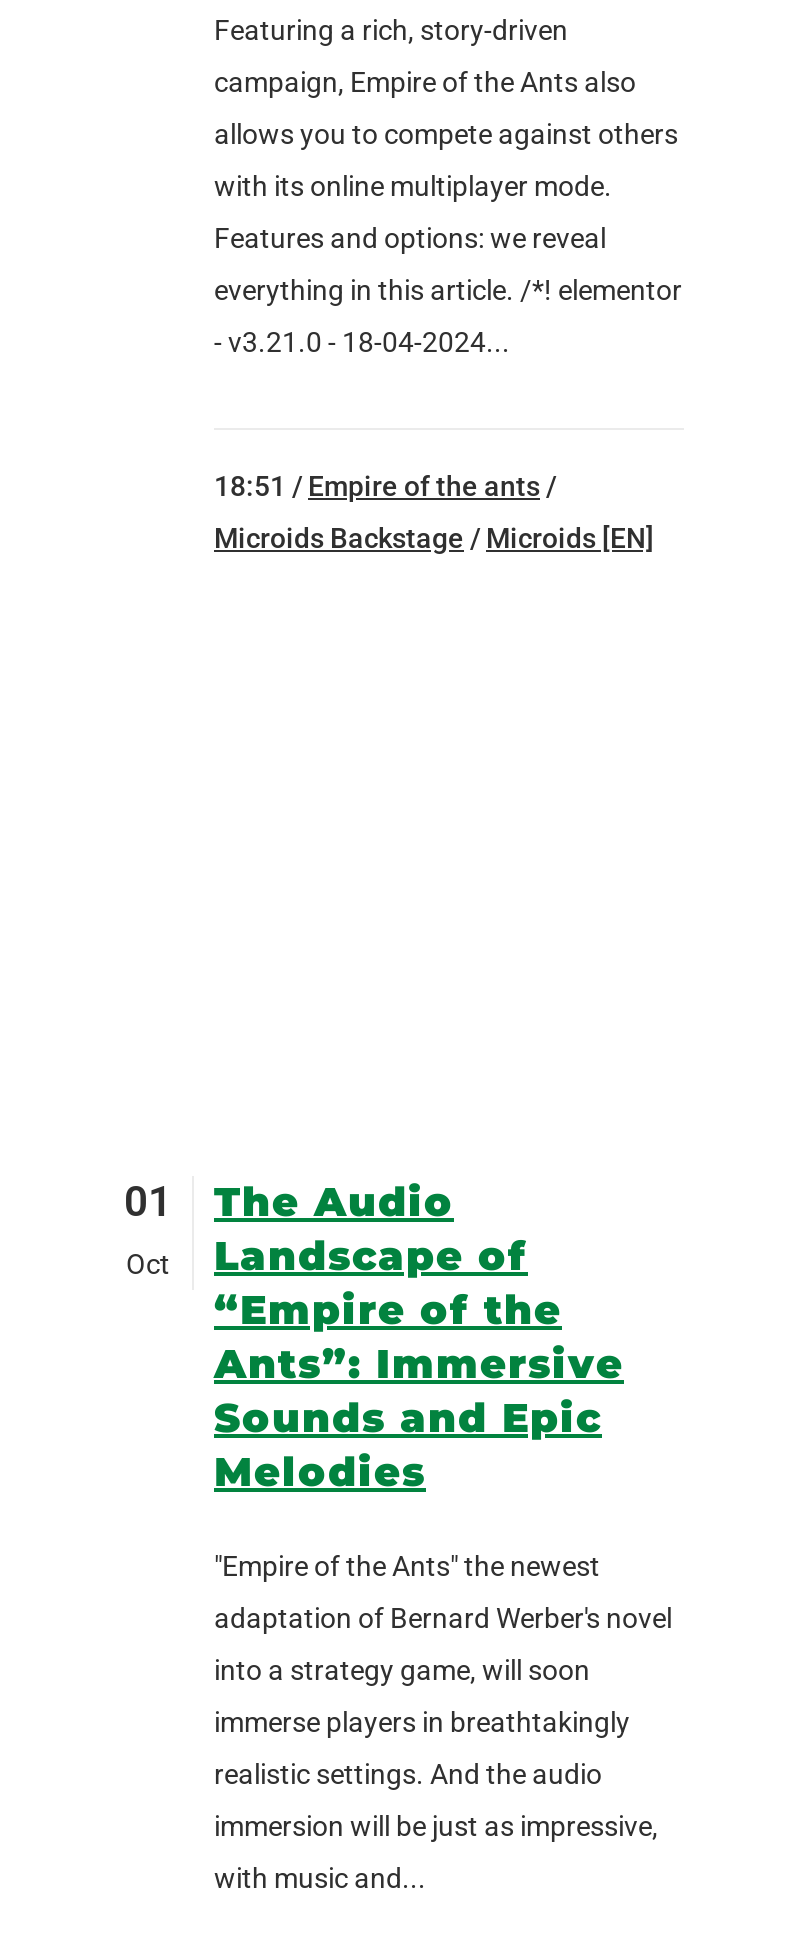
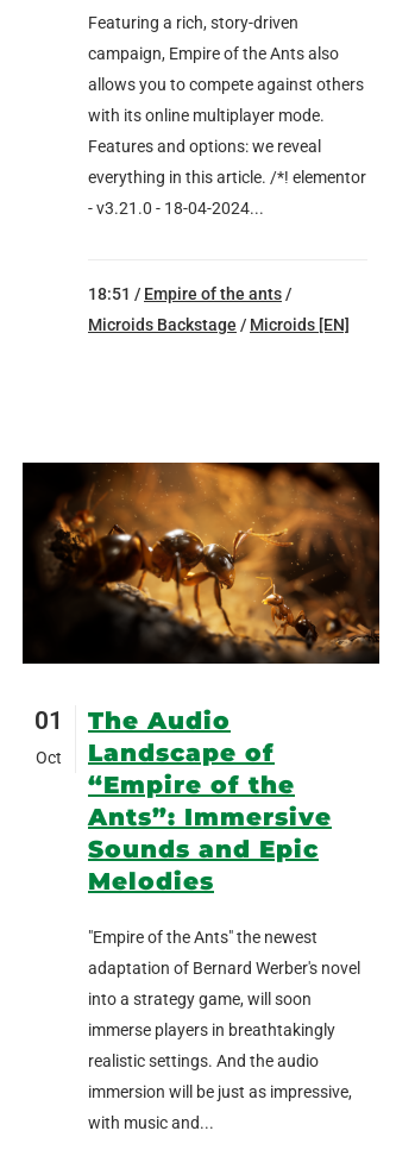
+ [image]
